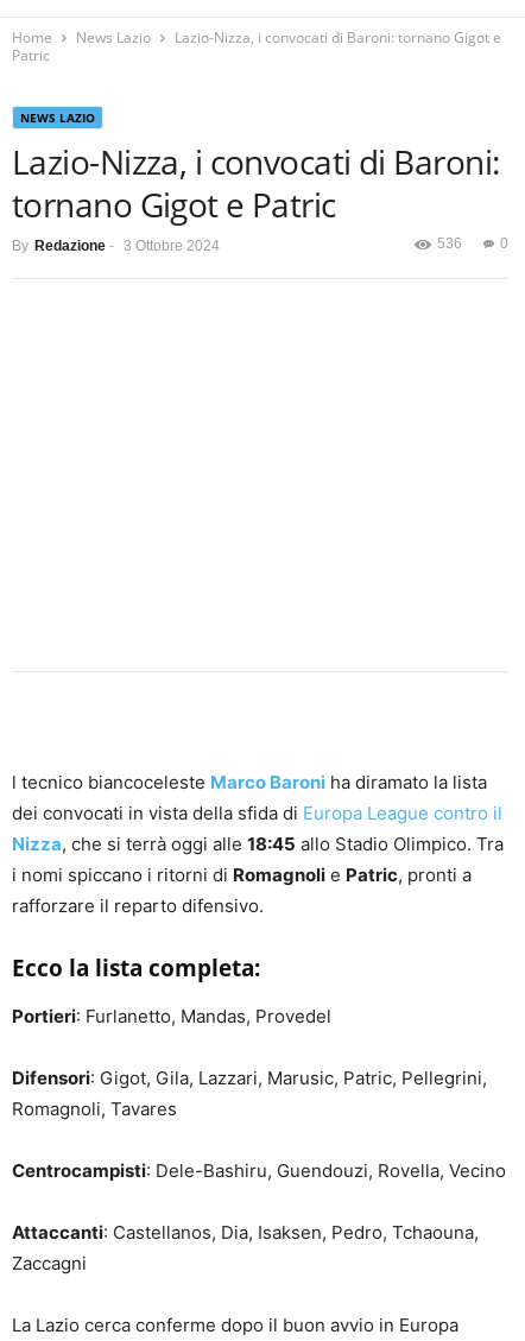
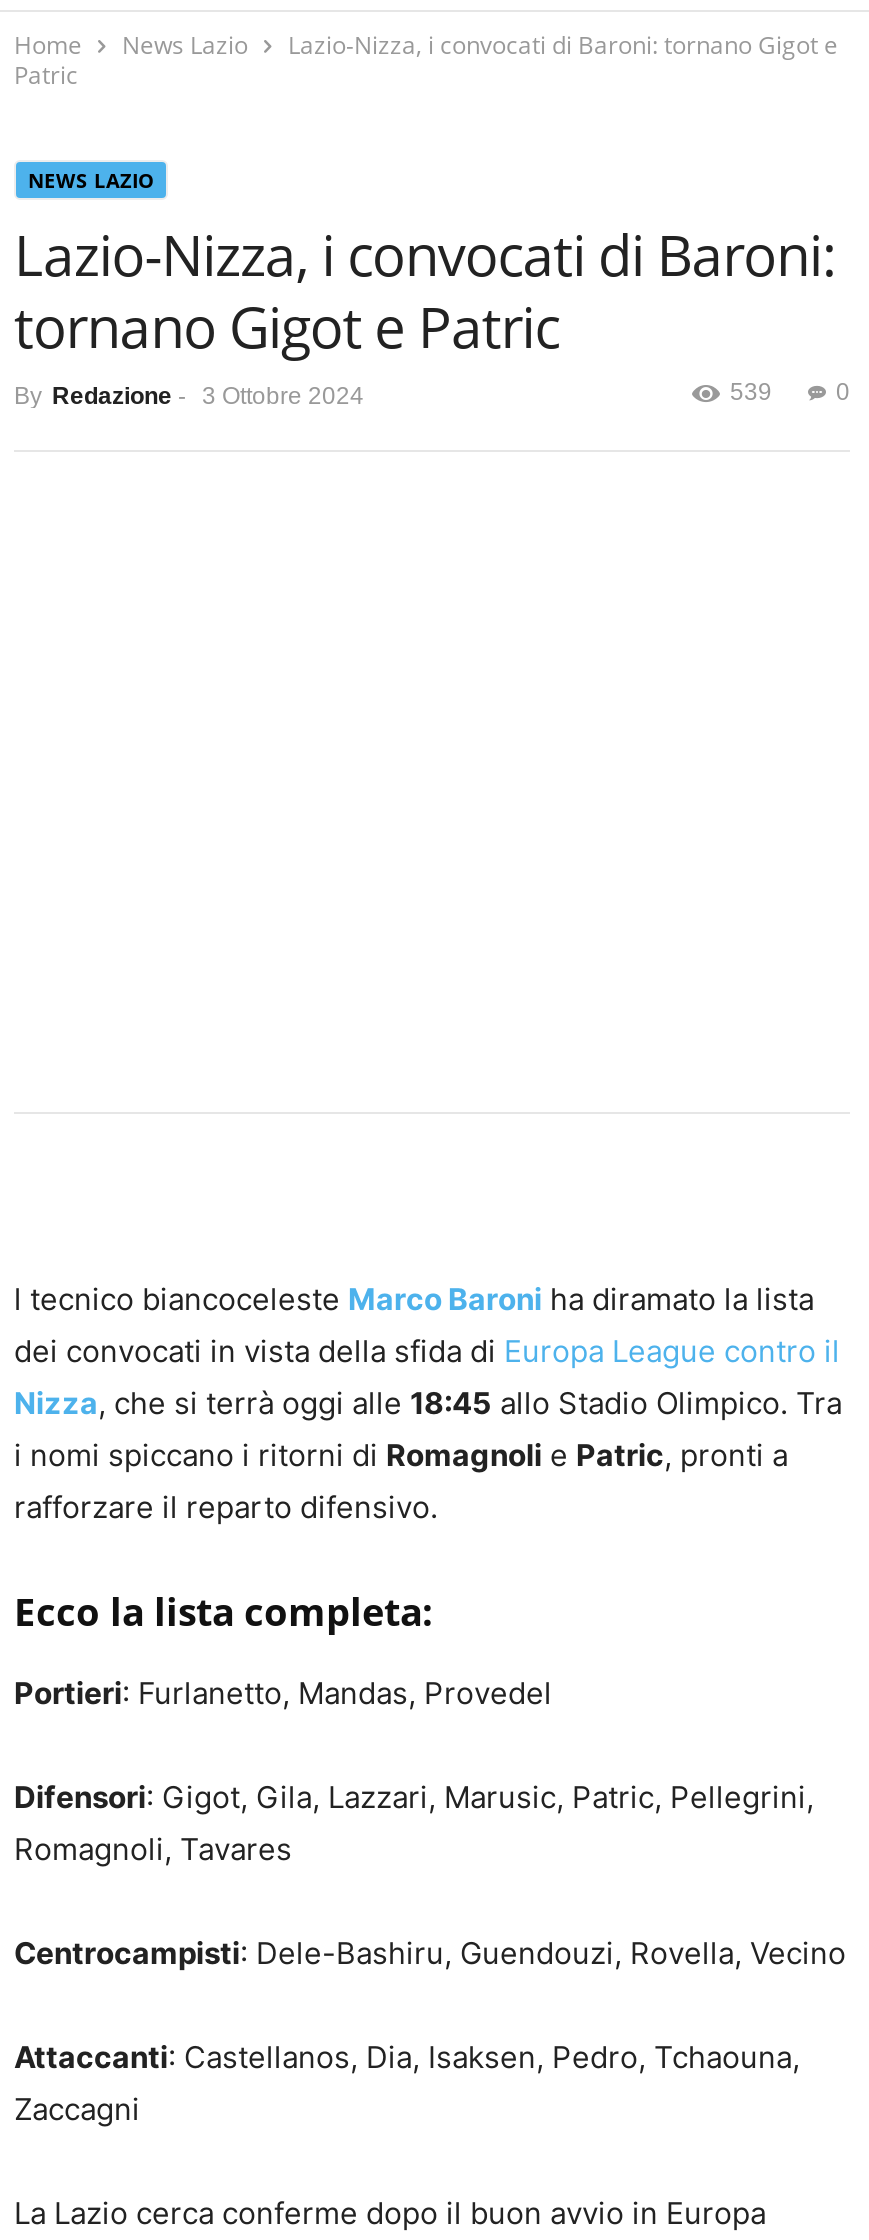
- 536
+ 539
